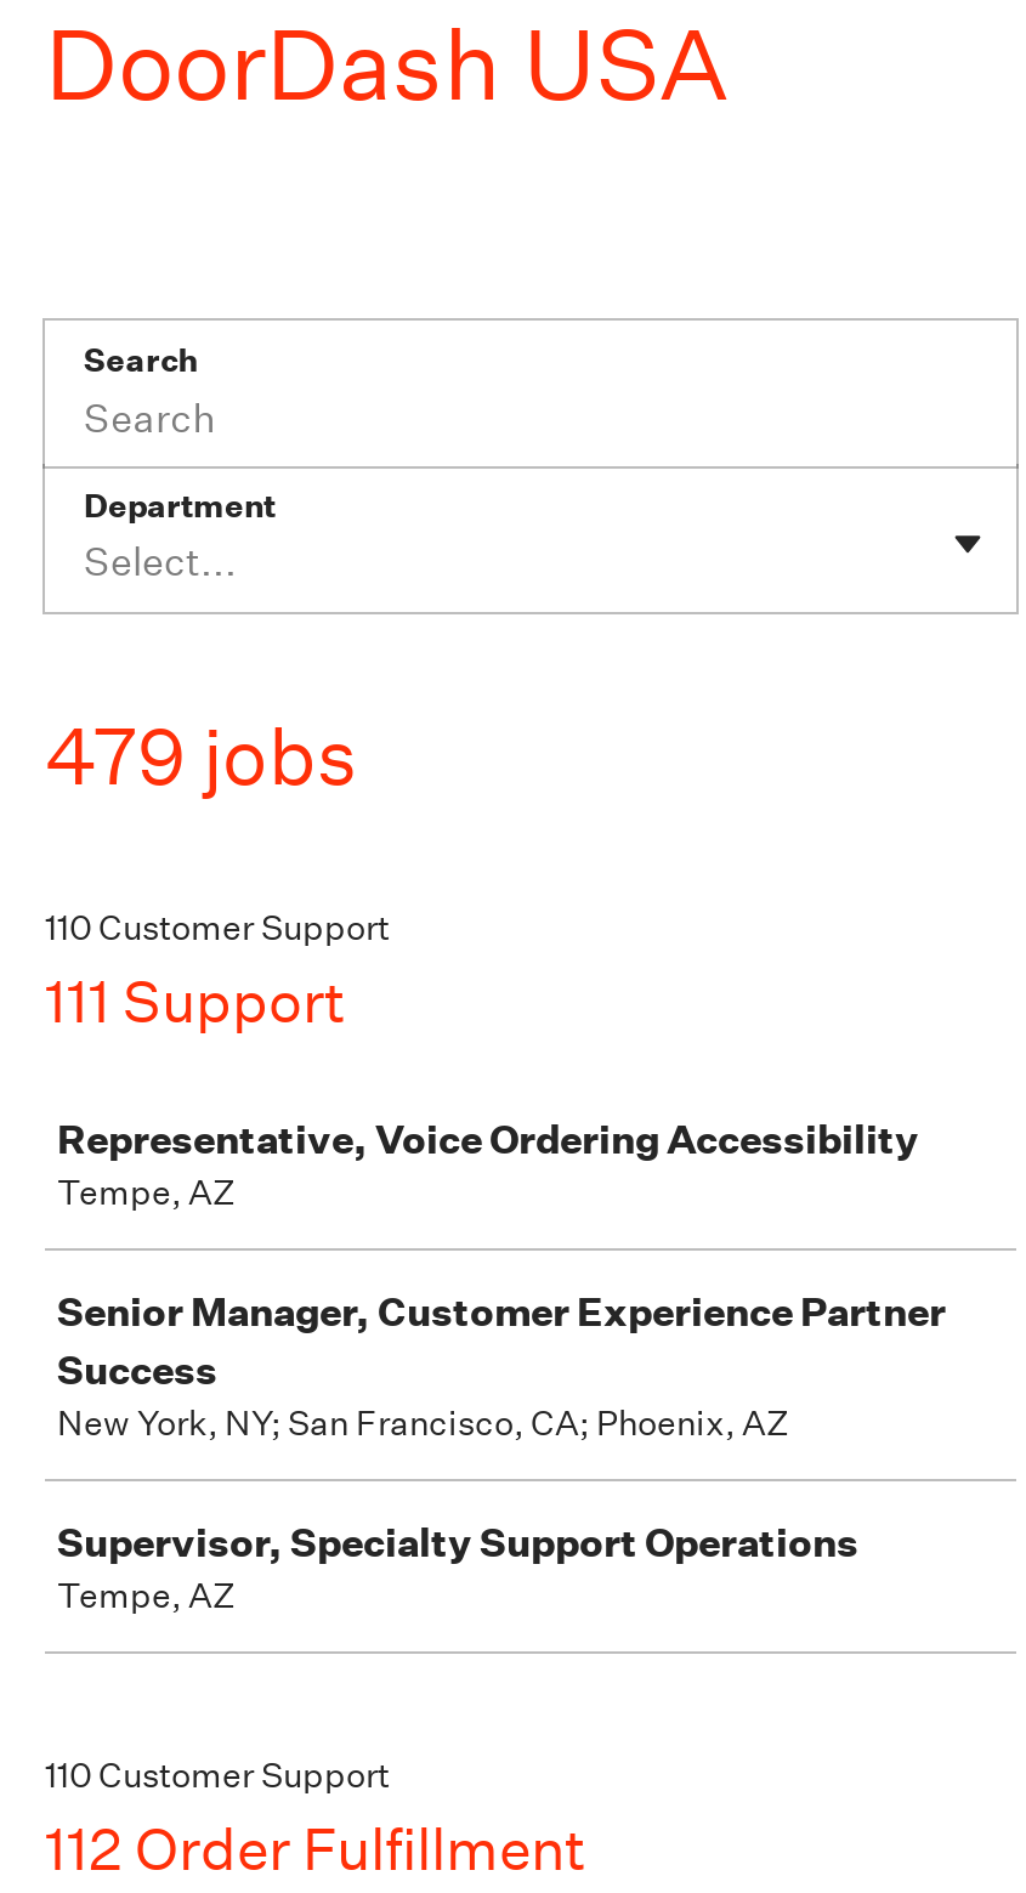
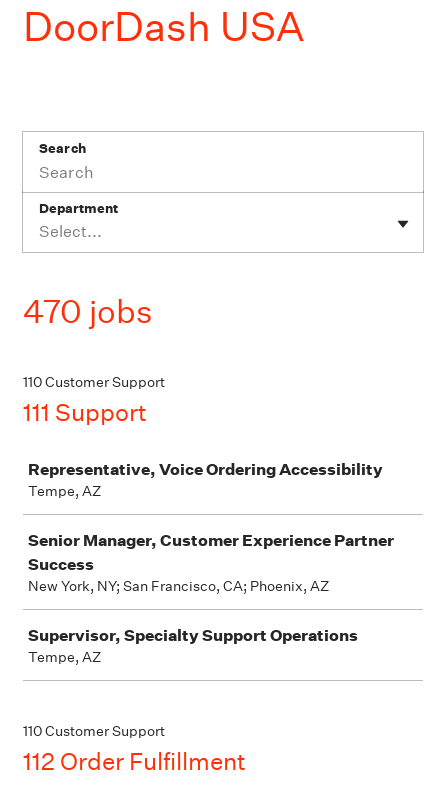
- 479 jobs
+ 470 jobs
